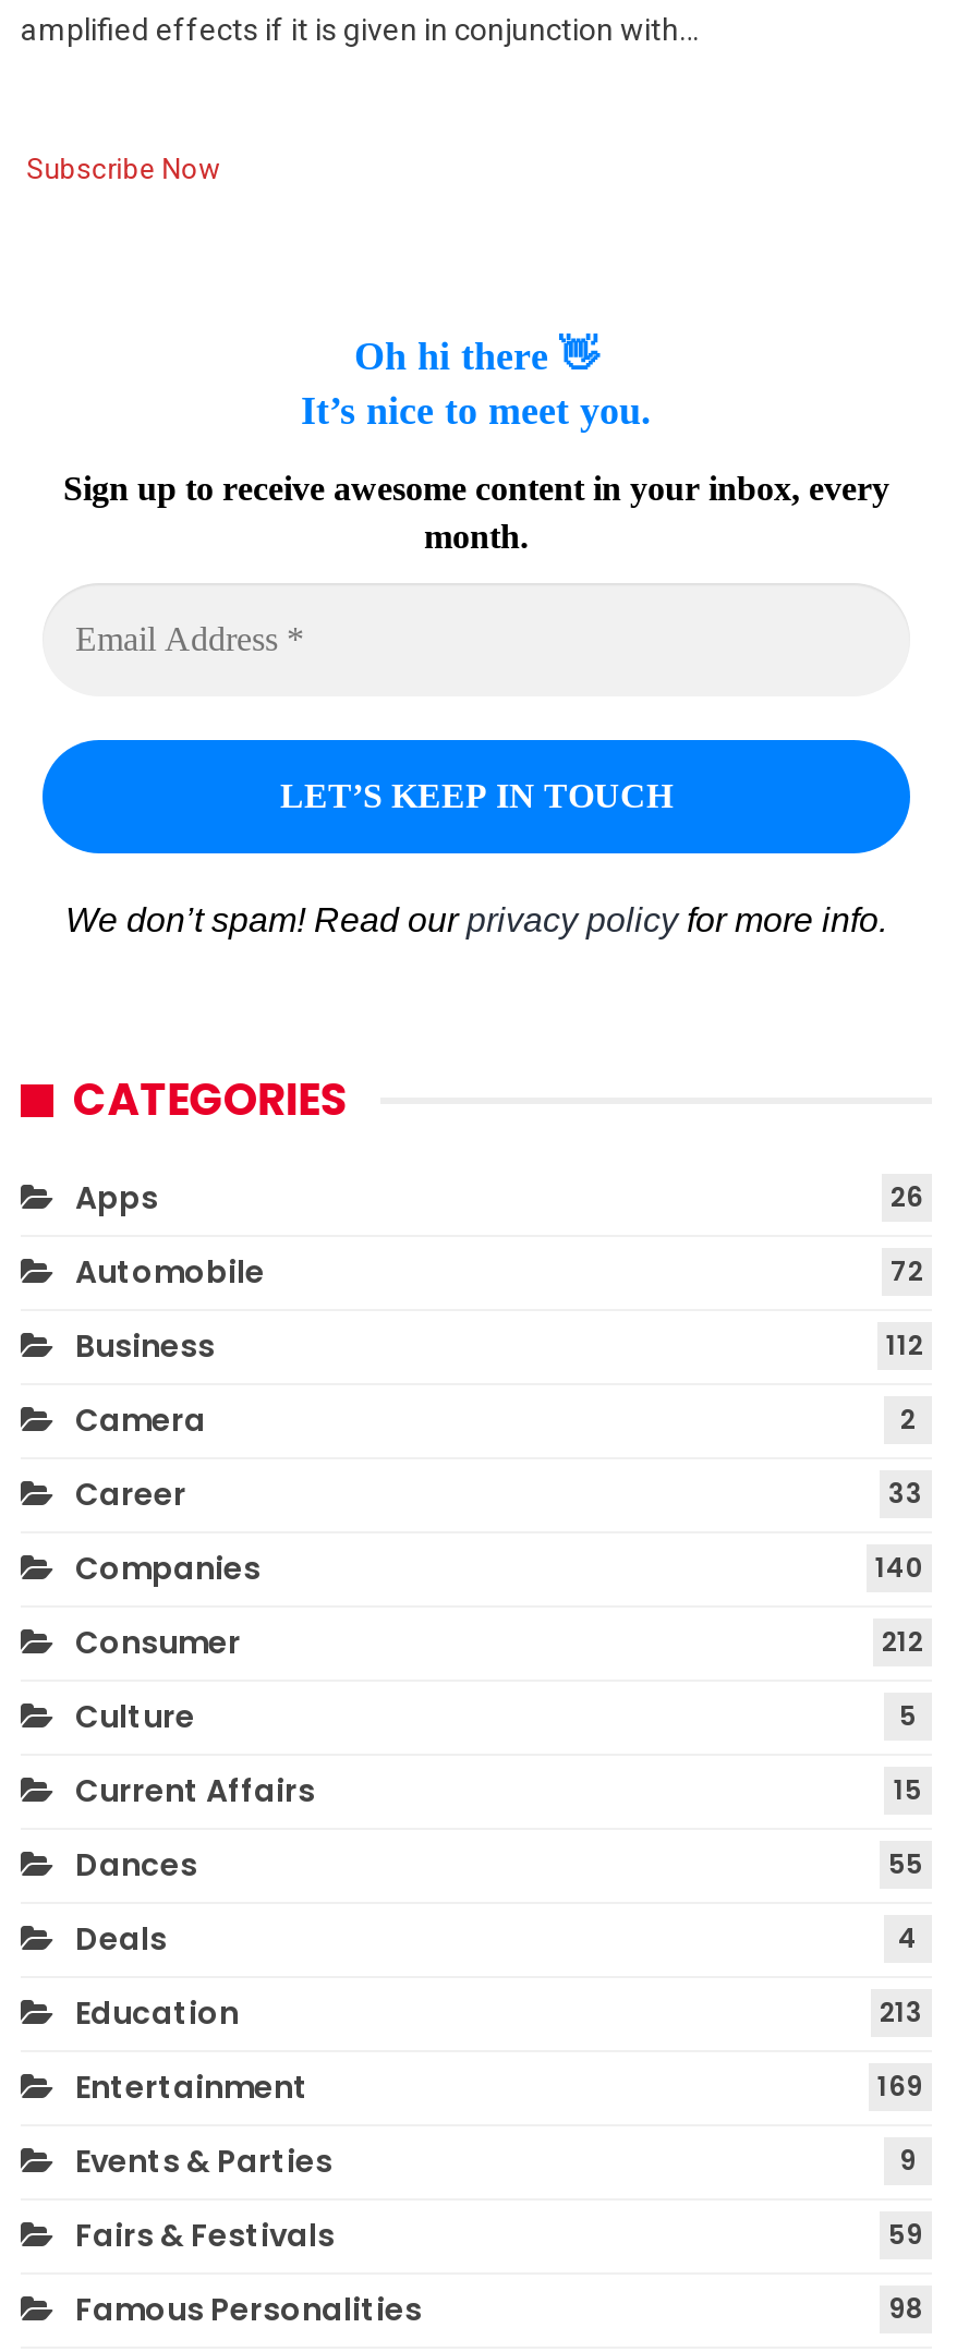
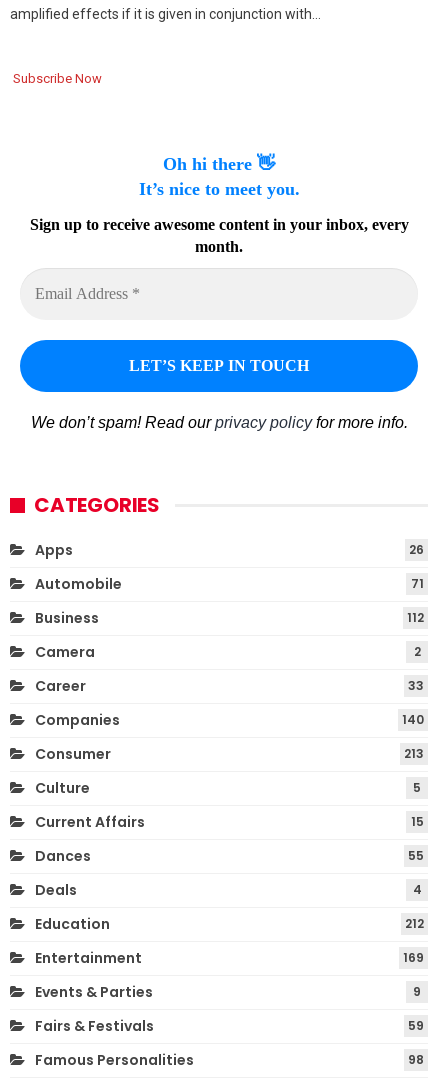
- 72
+ 71

- 212
+ 213

- 213
+ 212
